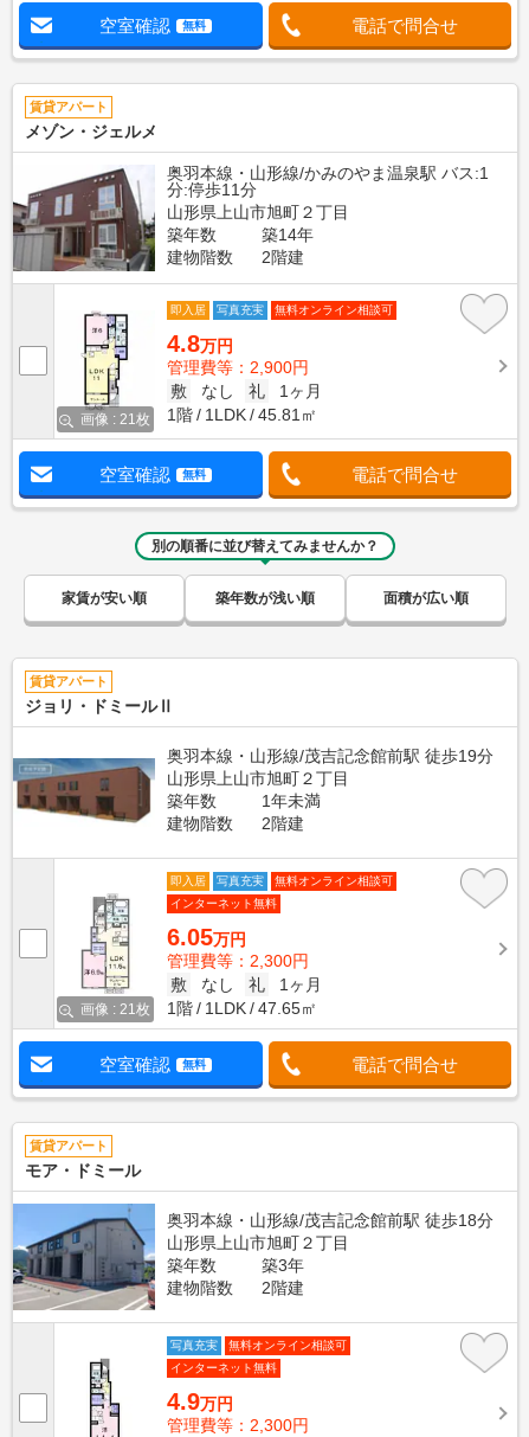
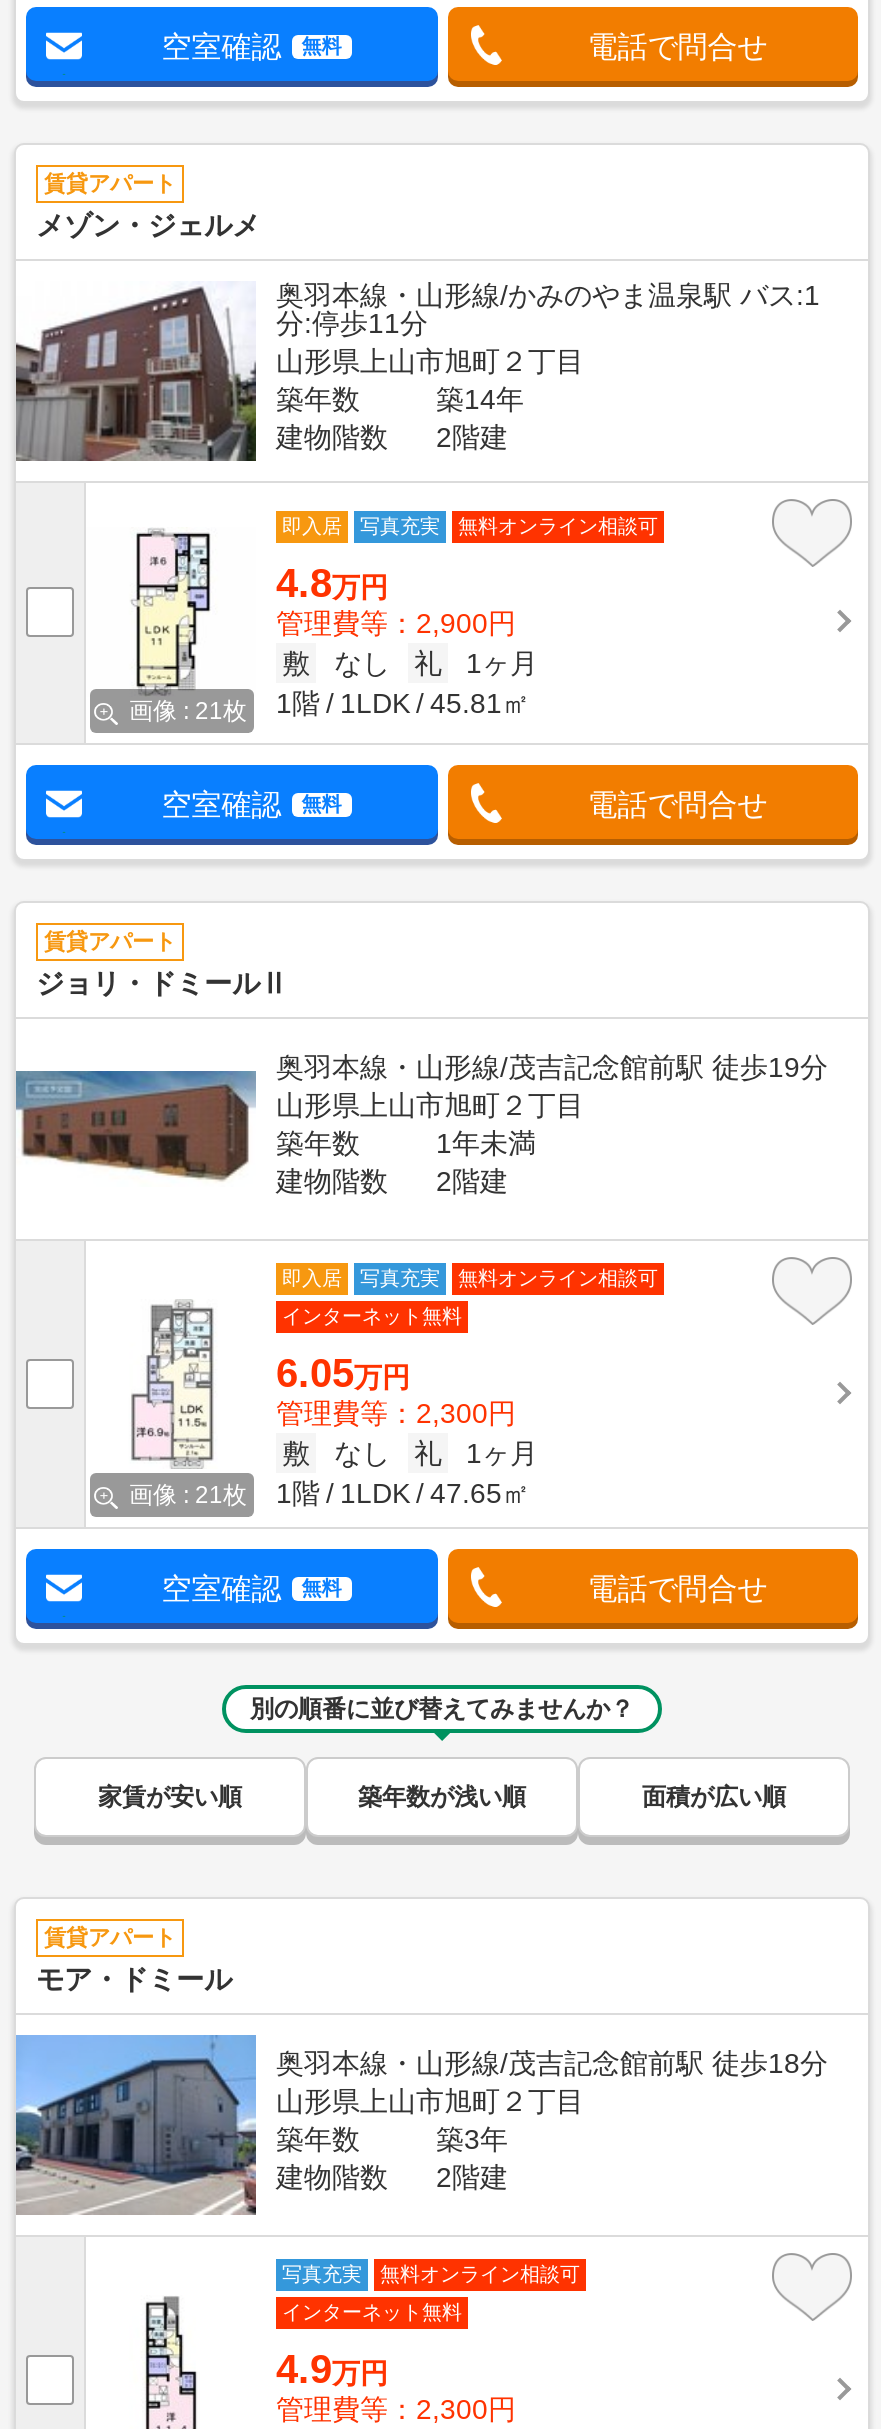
moved down: 別の順番に並び替えてみませんか？ | 家賃が安い順 | 築年数が浅い順 | 面積が広い順

moved up: [image] | 賃貸アパート | ジョリ・ドミールⅡ | ... | 無料 | 電話で問合せ
